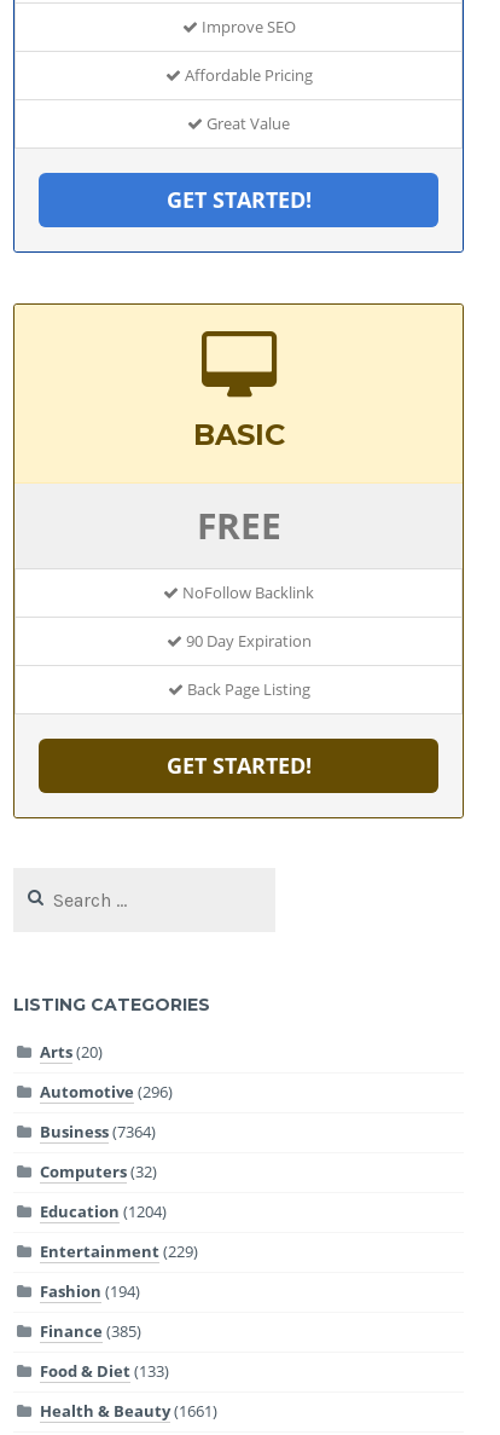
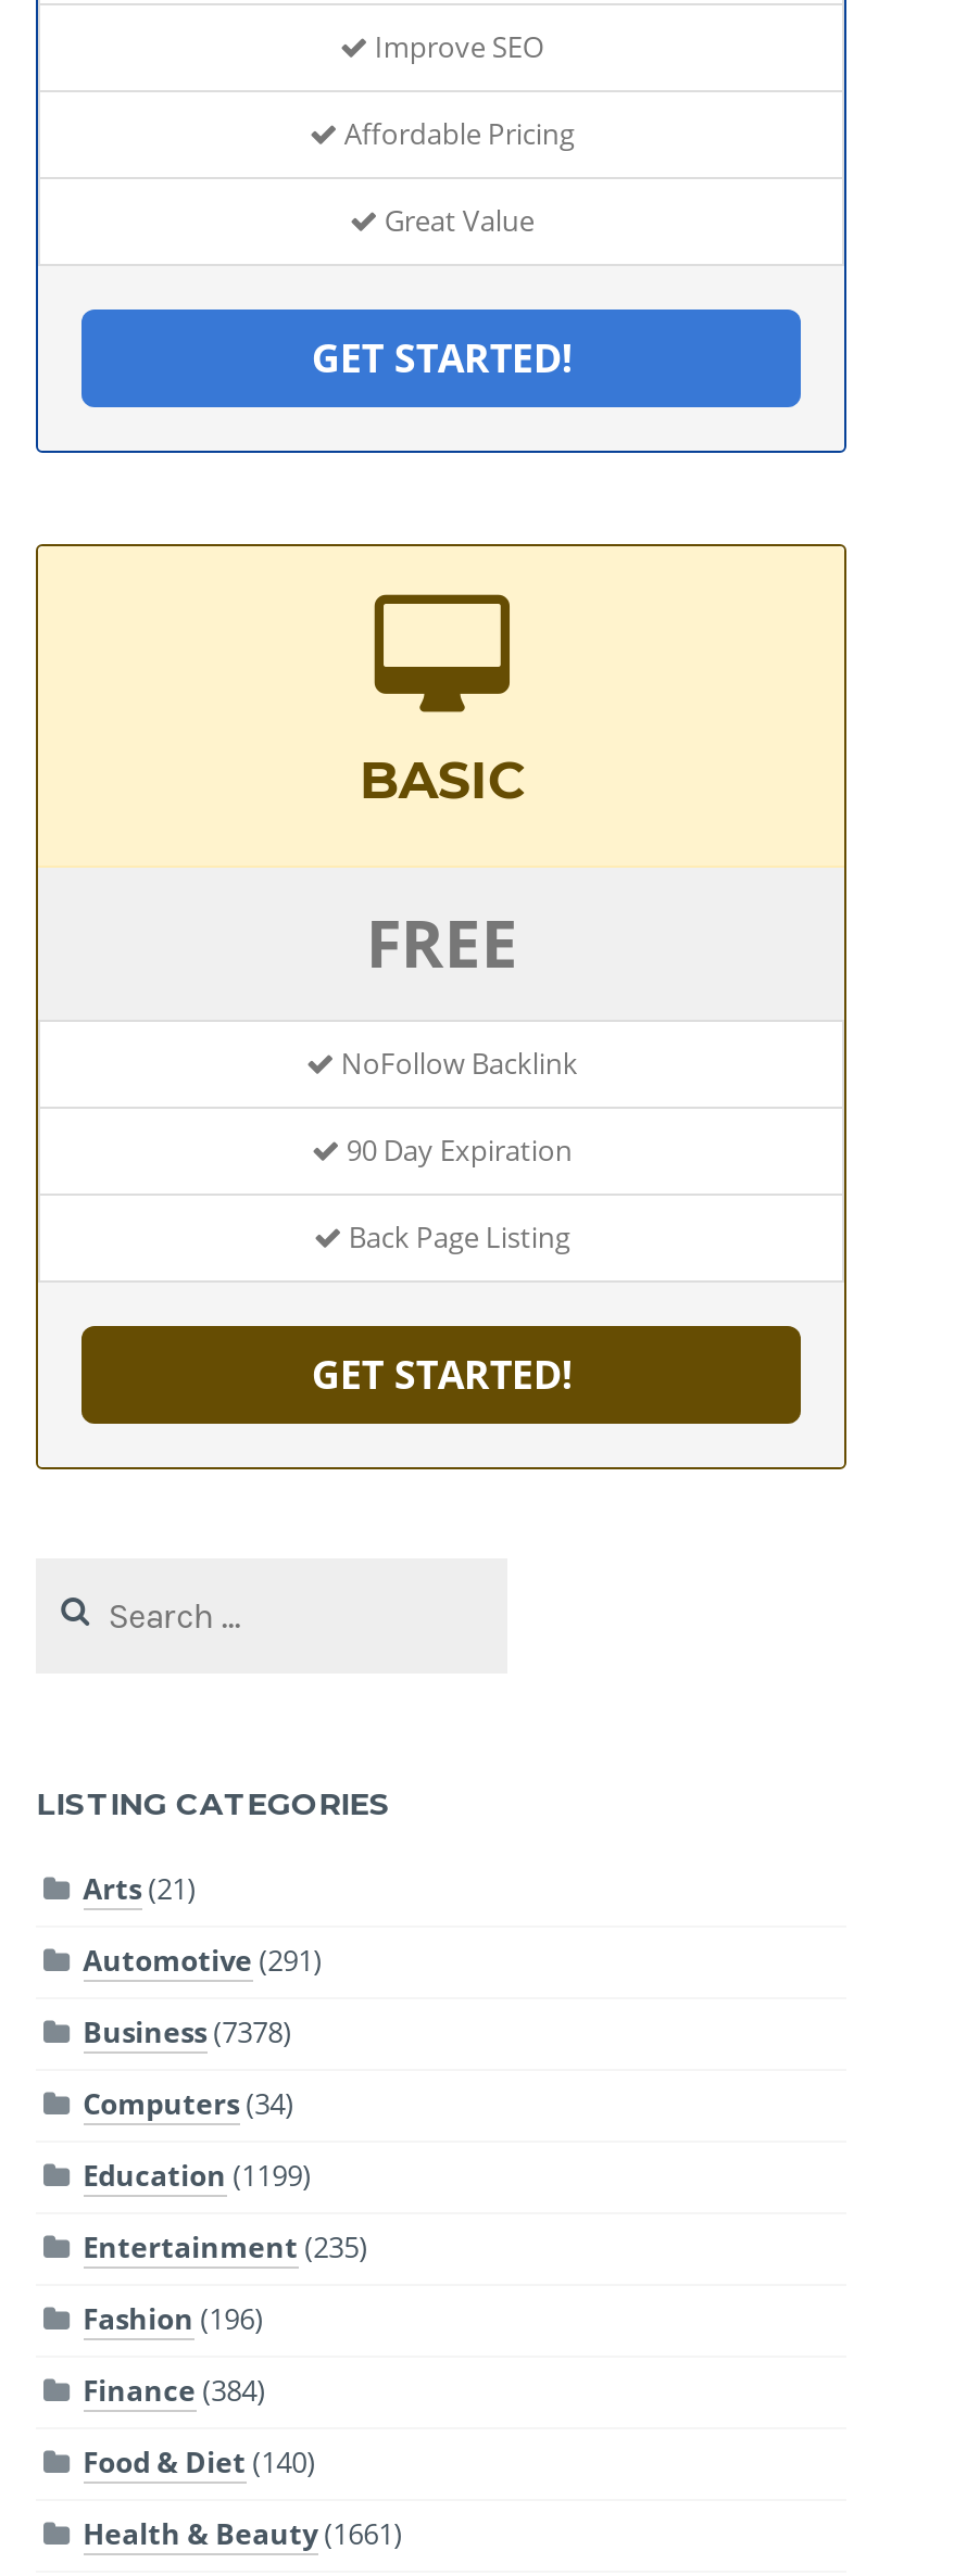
- Arts (20)
+ Arts (21)

- Automotive (296)
+ Automotive (291)

- Business (7364)
+ Business (7378)

- Computers (32)
+ Computers (34)

- Education (1204)
+ Education (1199)

- Entertainment (229)
+ Entertainment (235)

- Fashion (194)
+ Fashion (196)

- Finance (385)
+ Finance (384)

- Food & Diet (133)
+ Food & Diet (140)
